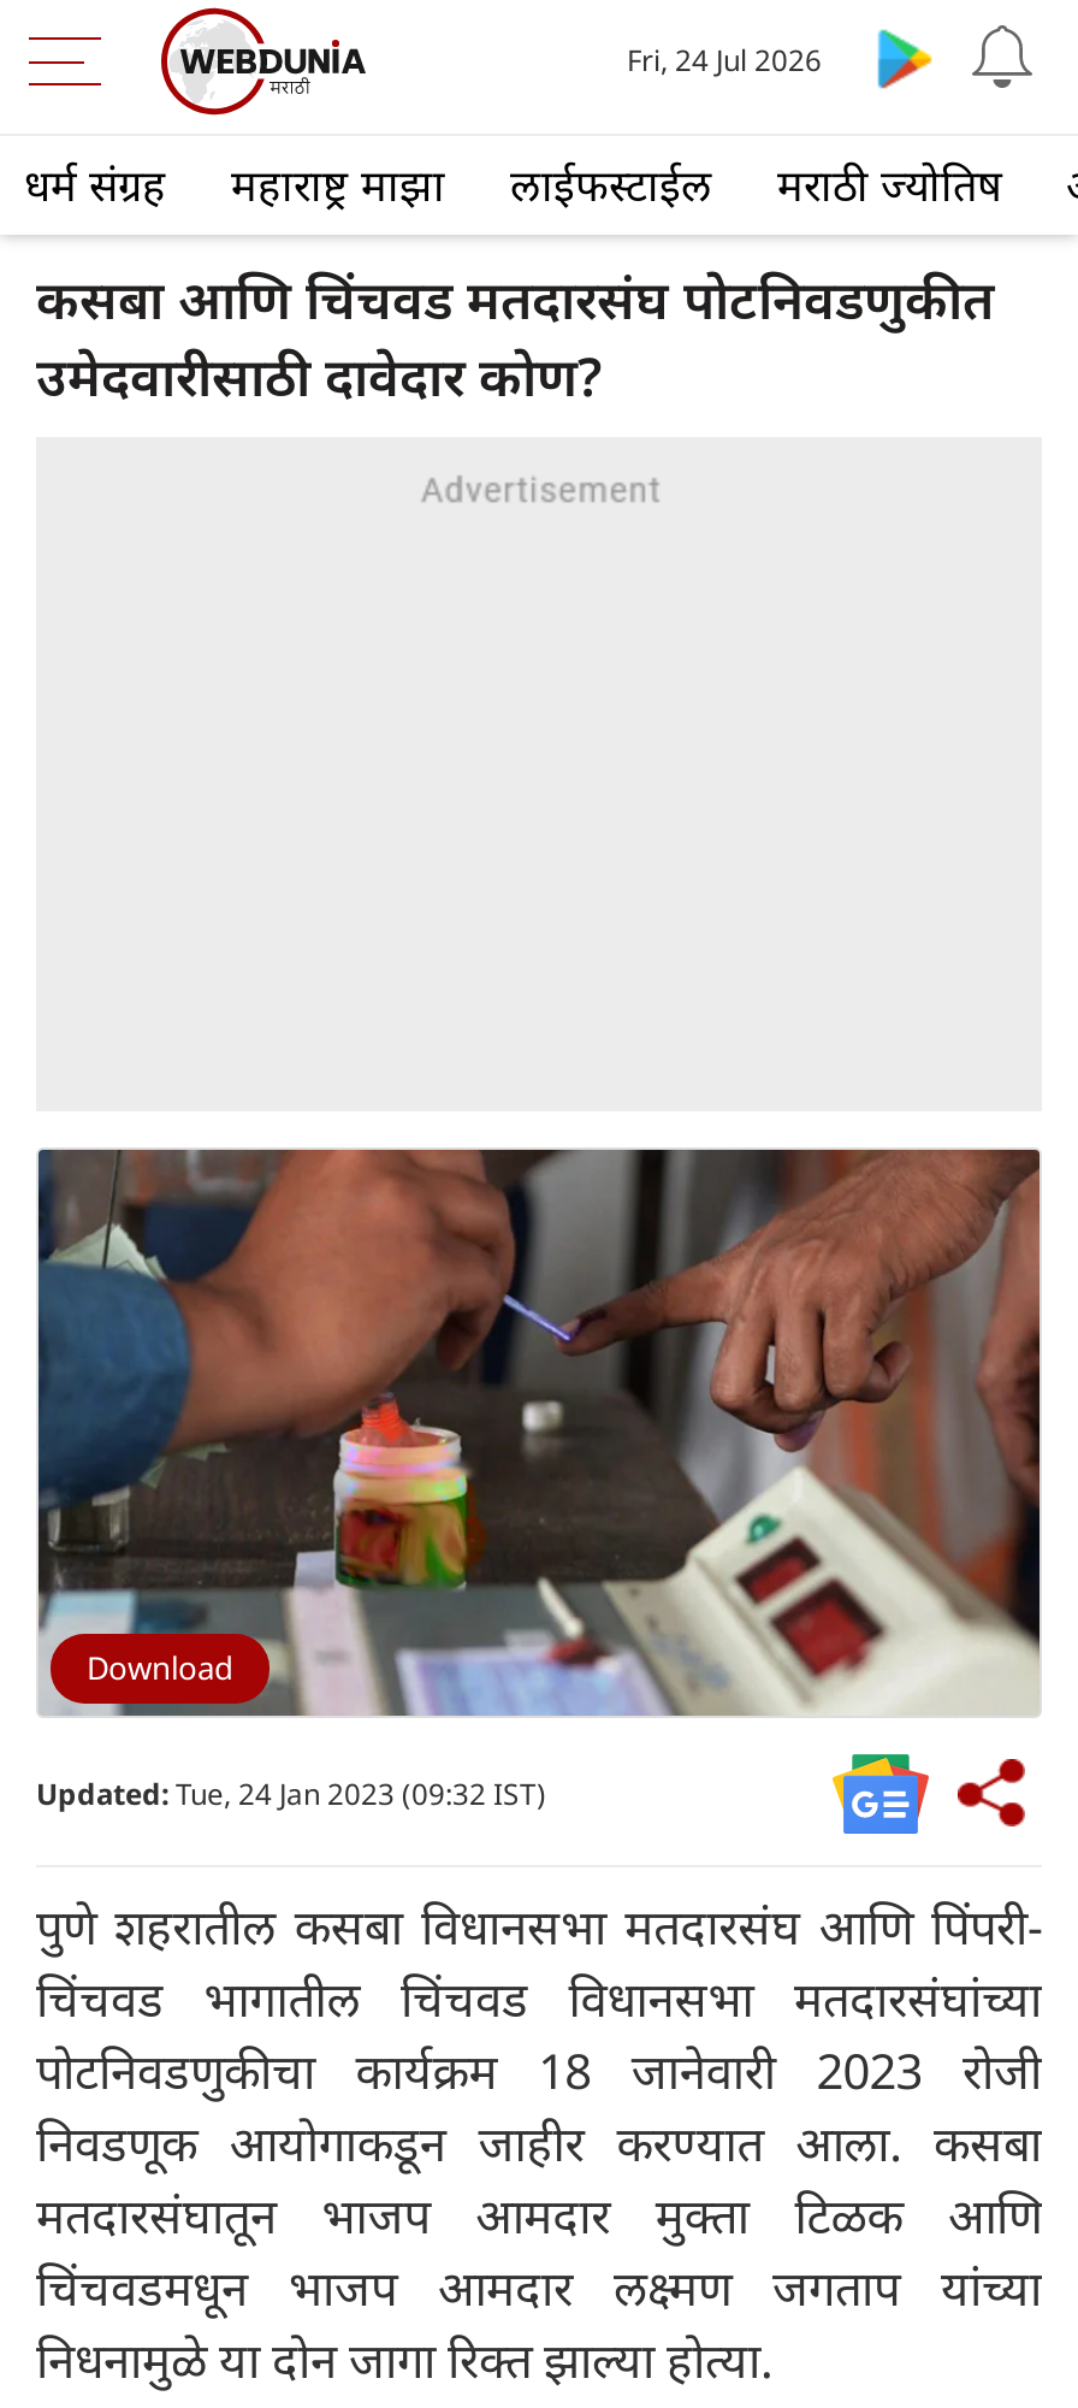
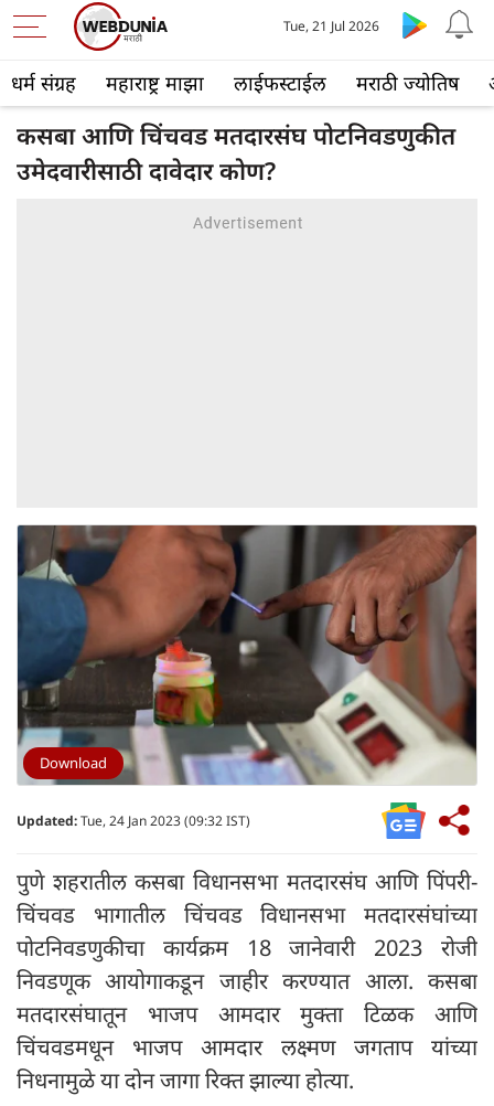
- Fri, 24 Jul 2026
+ Tue, 21 Jul 2026
